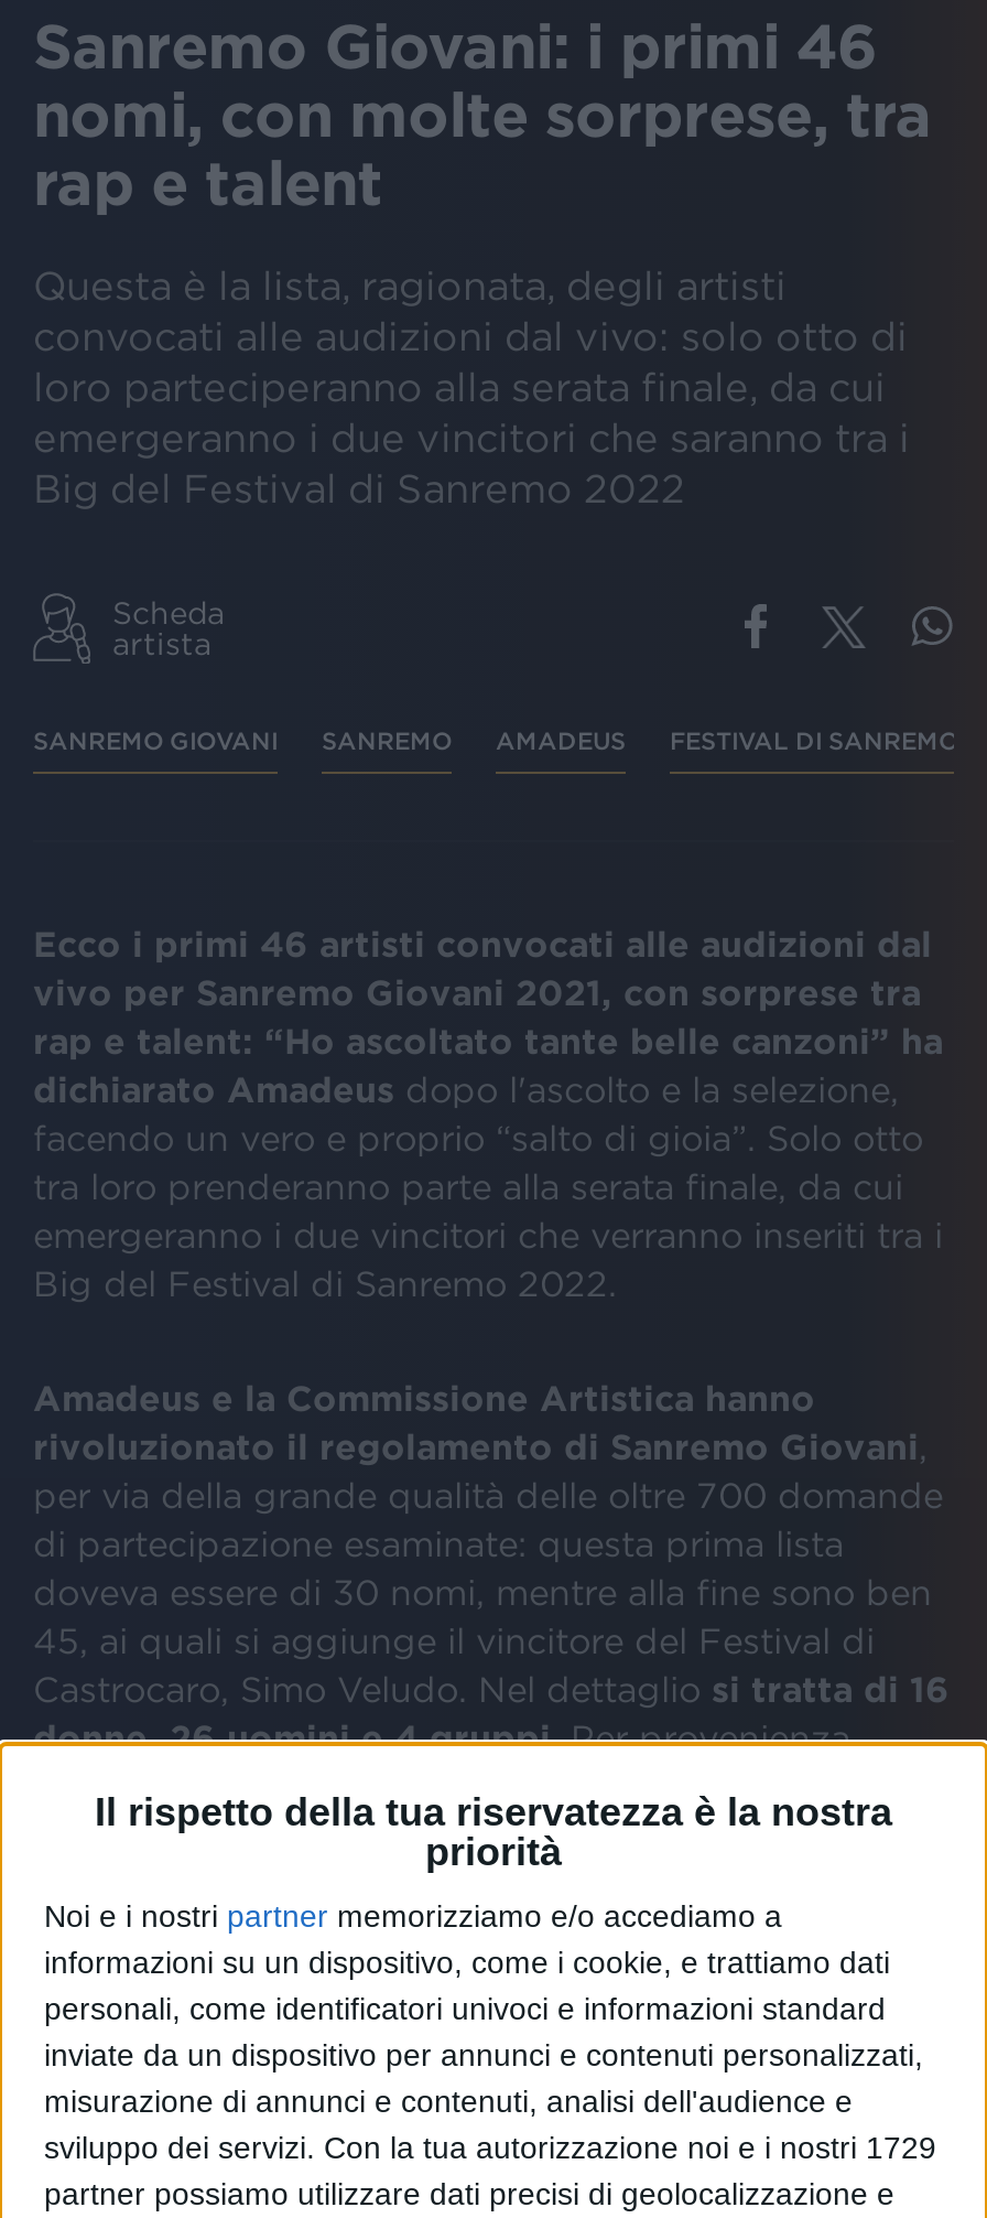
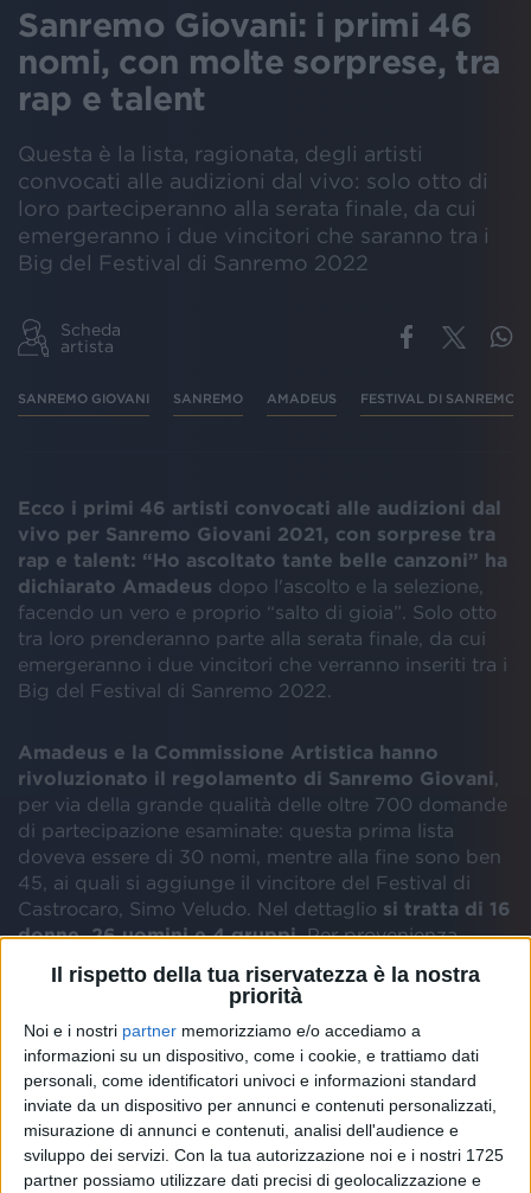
- sviluppo dei servizi. Con la tua autorizzazione noi e i nostri 1729
+ sviluppo dei servizi. Con la tua autorizzazione noi e i nostri 1725
